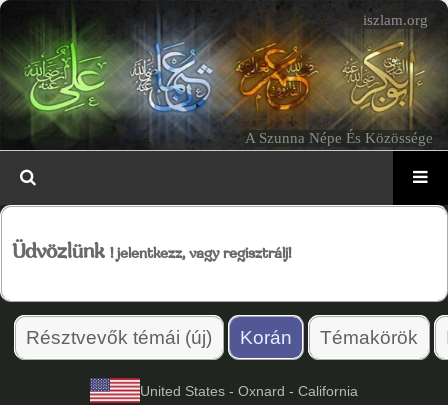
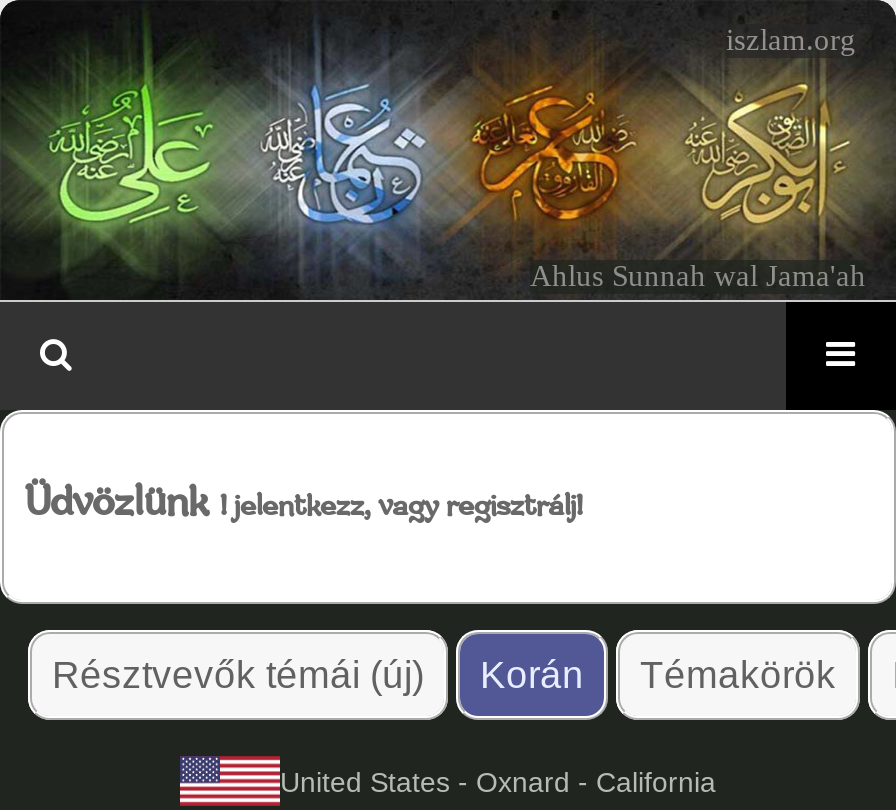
- A Szunna Népe És Közössége
+ Ahlus Sunnah wal Jama'ah
